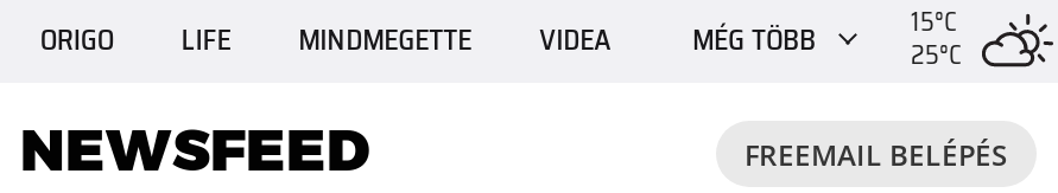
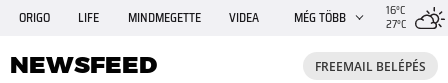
- 15°C
- 25°C
+ 16°C
+ 27°C
